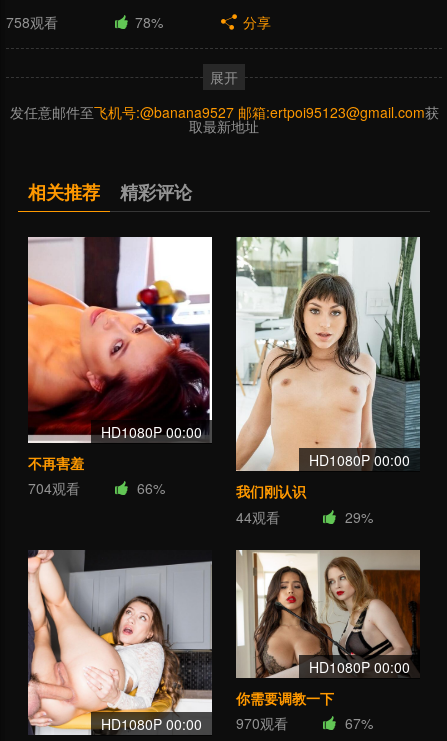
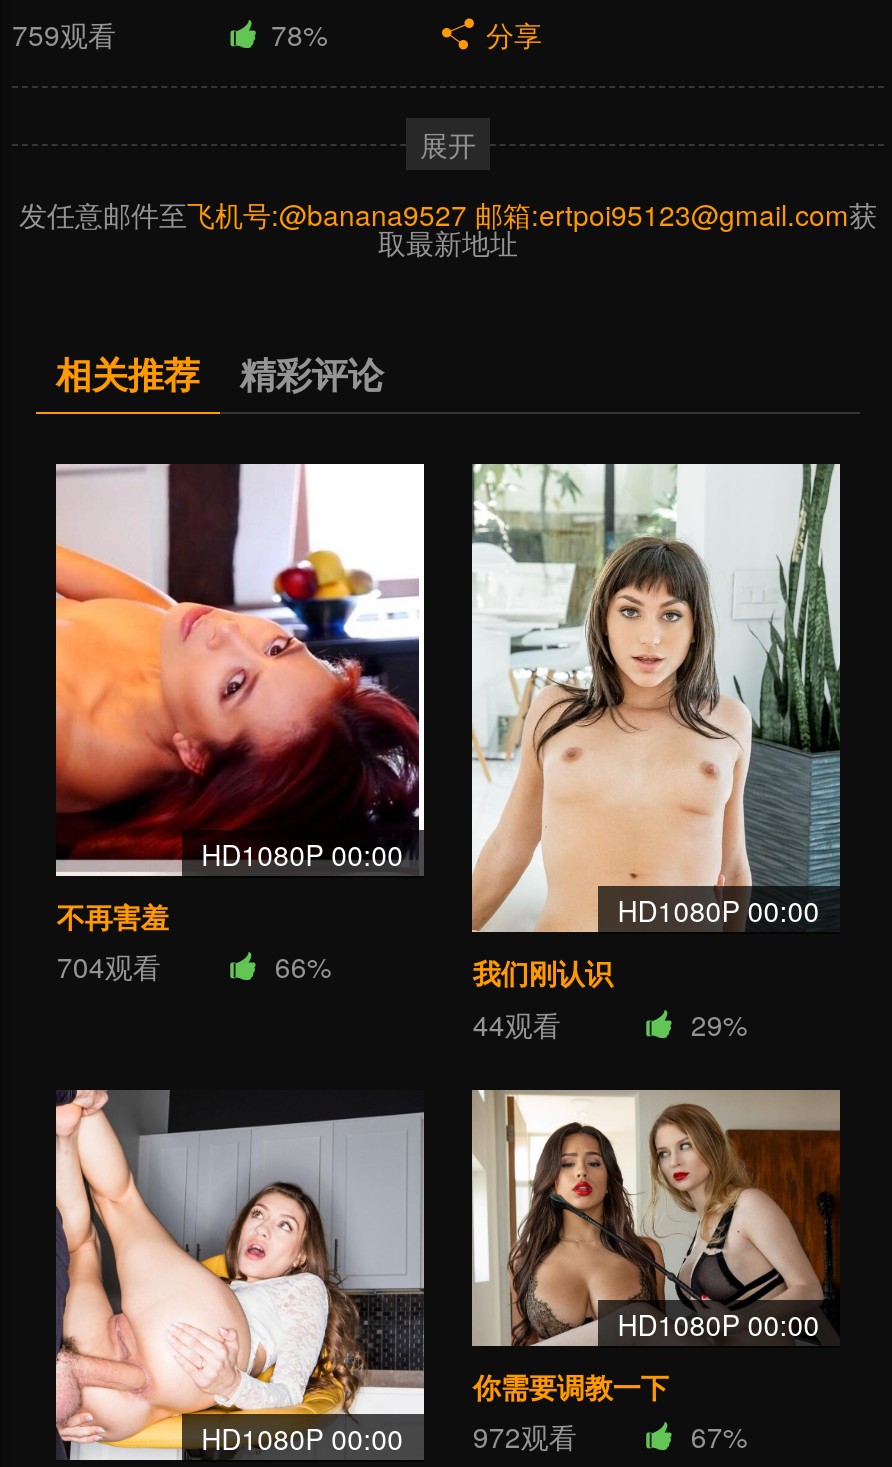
- 758观看
+ 759观看

- HD1080P 00:00 970观看
+ HD1080P 00:00 972观看
